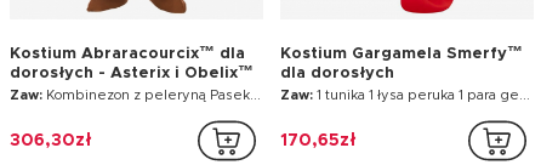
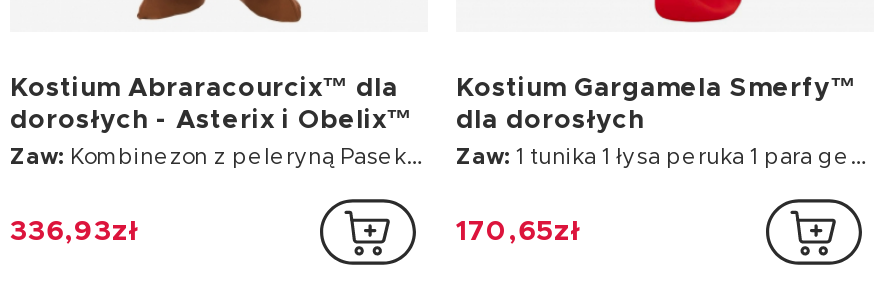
- 306,30zł
+ 336,93zł
